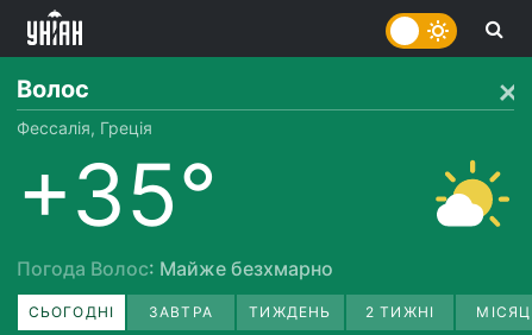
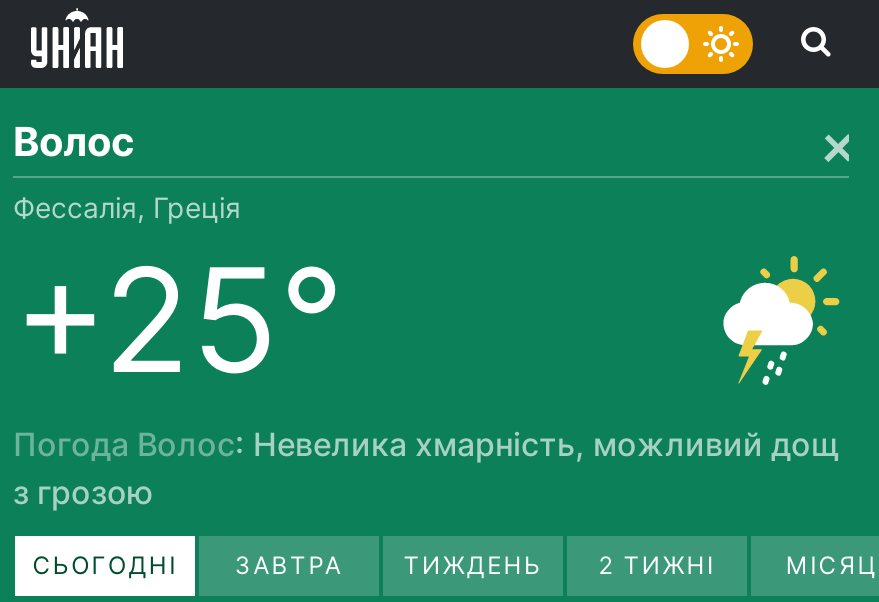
- +35°
- Погода Волос: Майже безхмарно
+ +25°
+ Погода Волос: Невелика хмарність, можливий дощ
+ з грозою

- [image]
+ [image]
